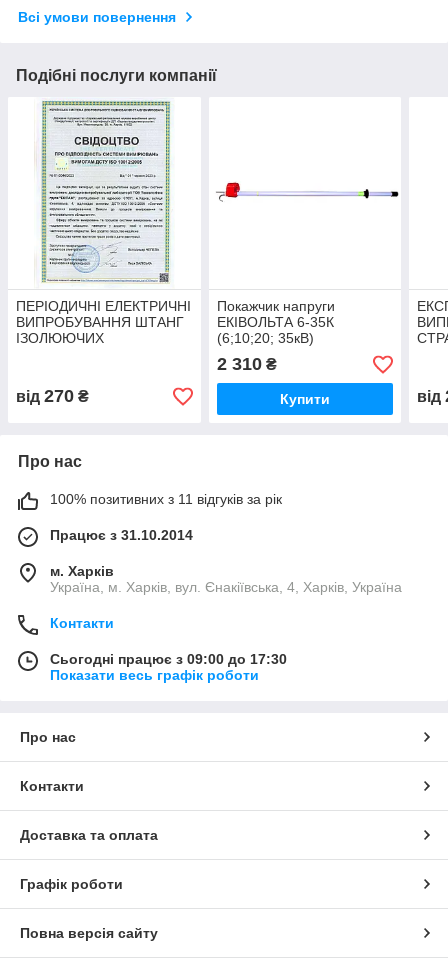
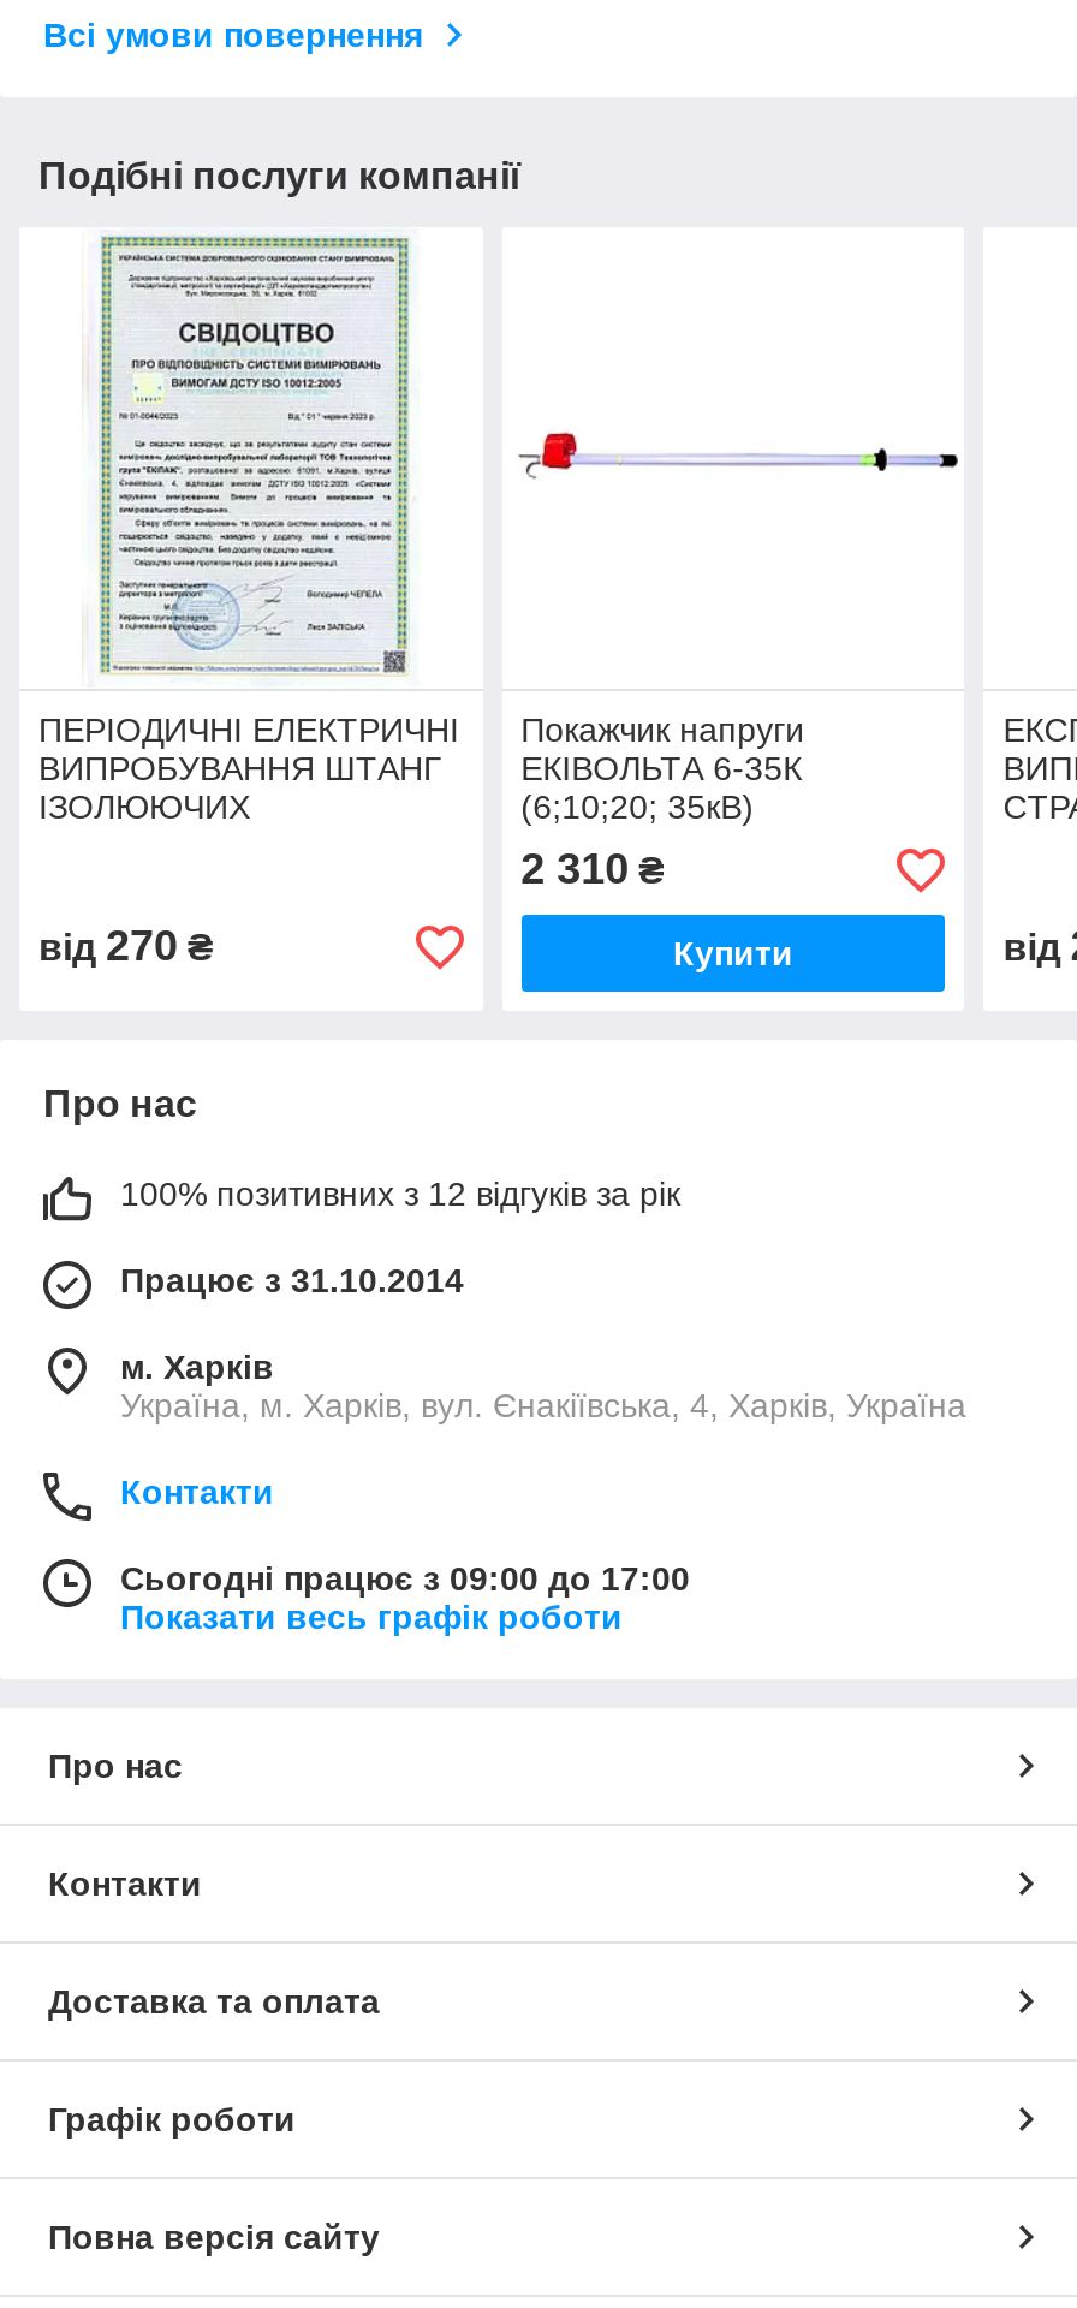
- 100% позитивних з 11 відгуків за рік
+ 100% позитивних з 12 відгуків за рік

- Сьогодні працює з 09:00 до 17:30
+ Сьогодні працює з 09:00 до 17:00
